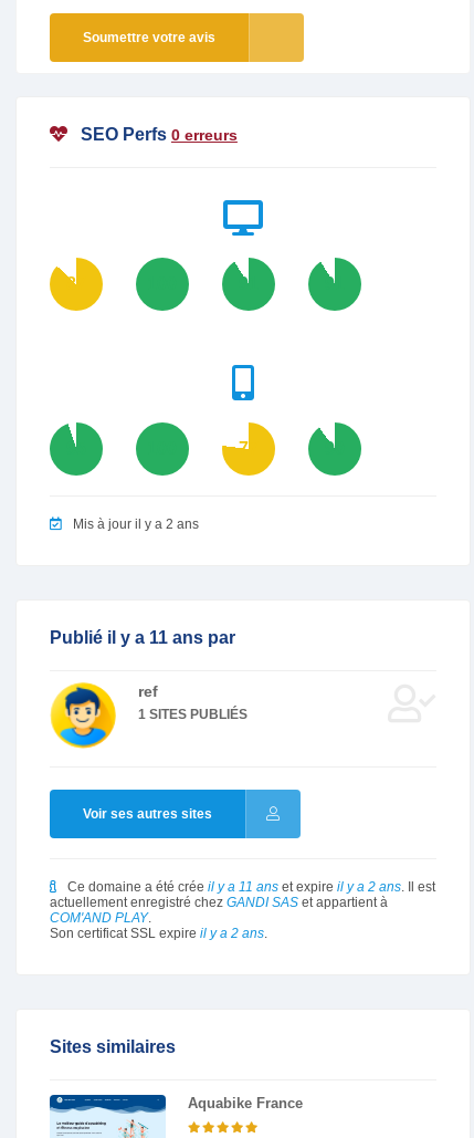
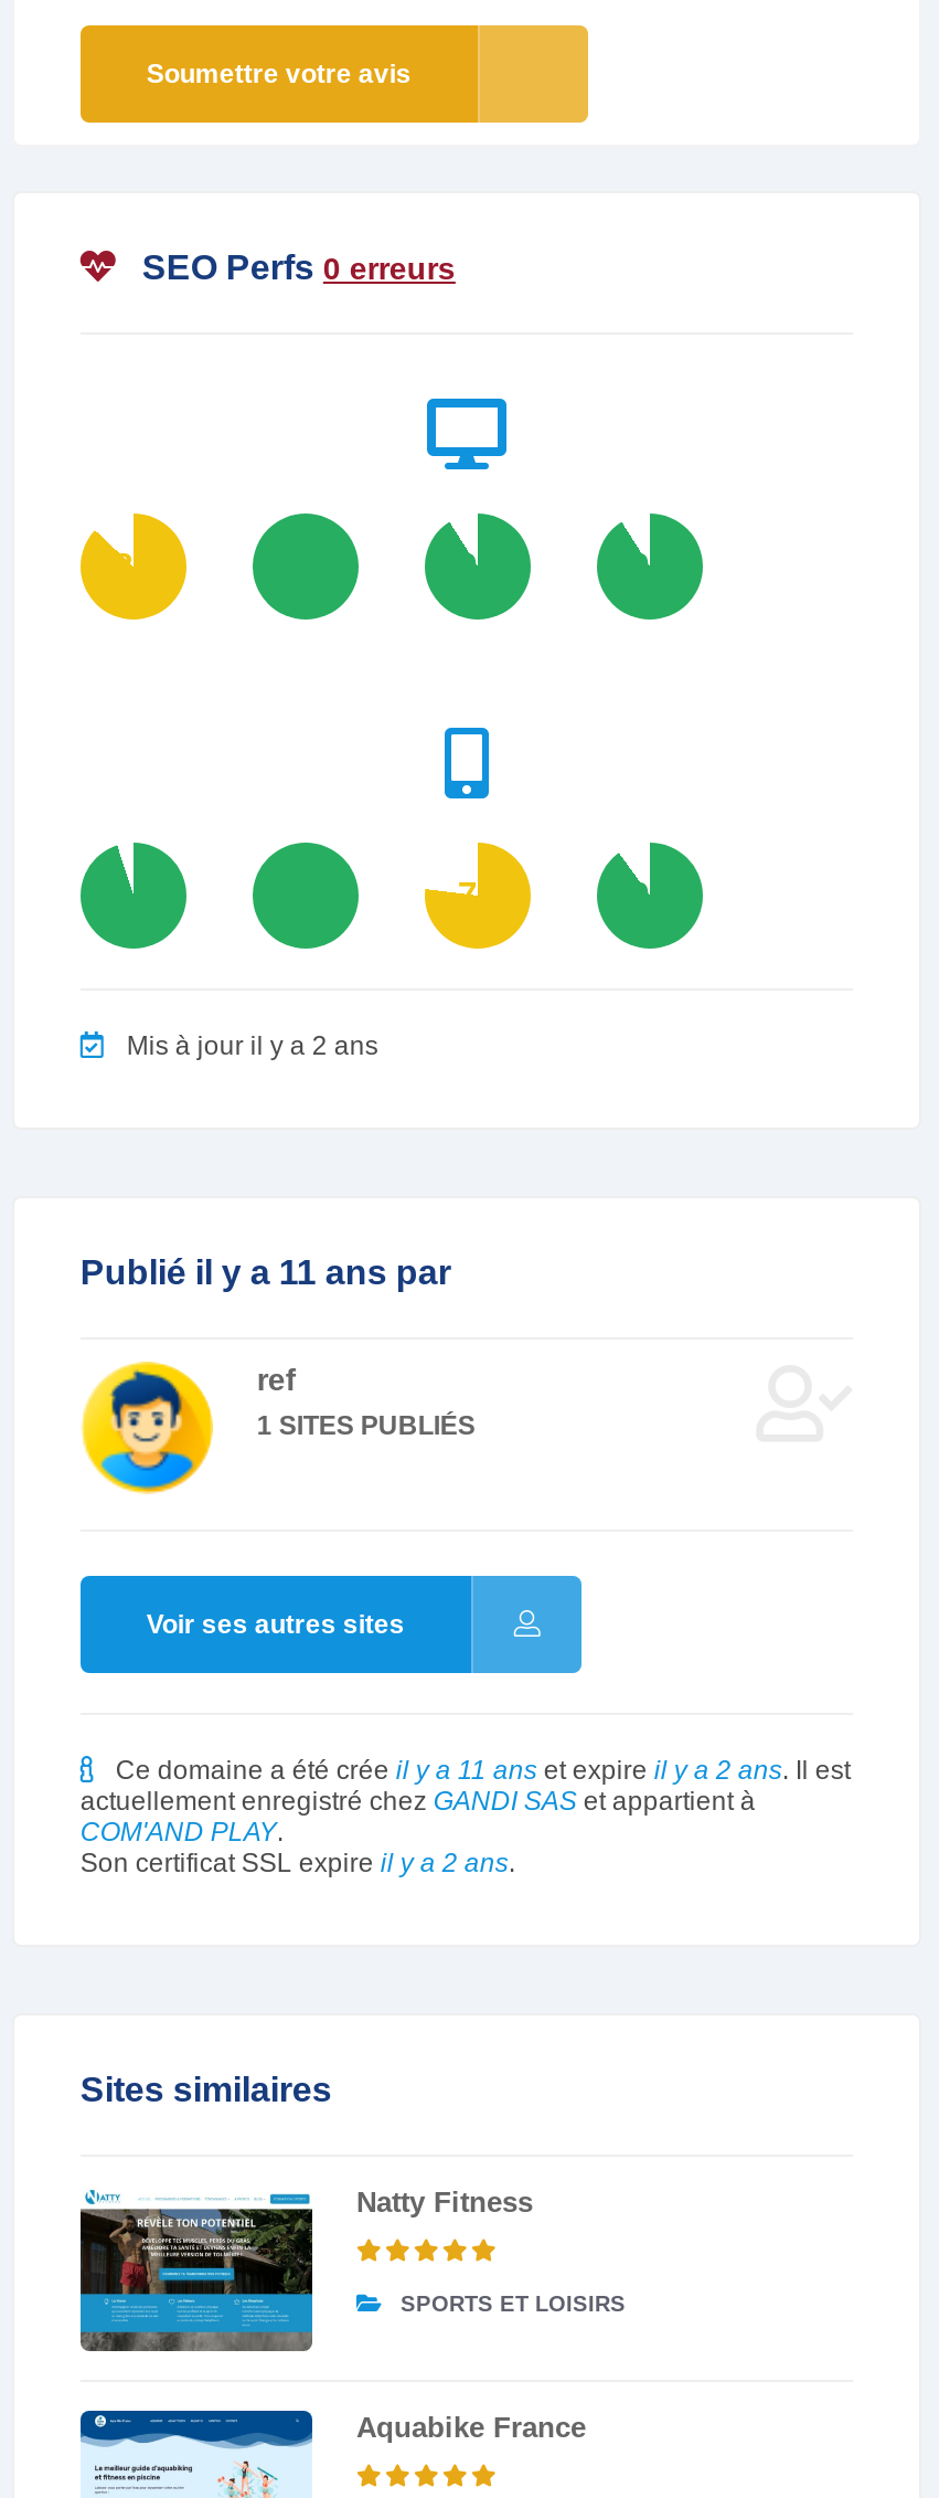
+ [image]
+ Natty Fitness
+ SPORTS ET LOISIRS
